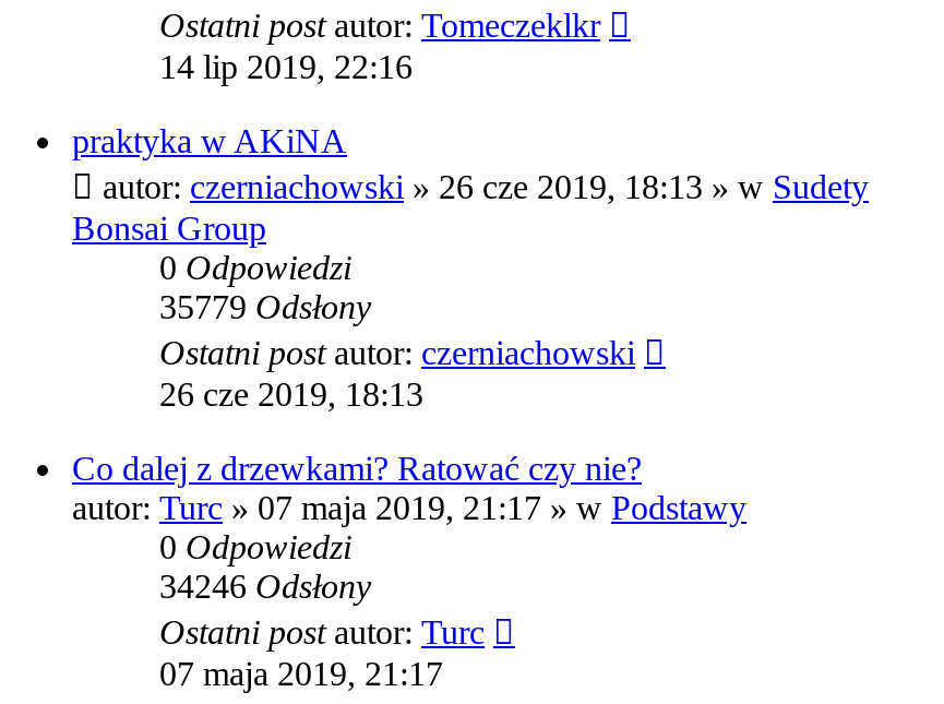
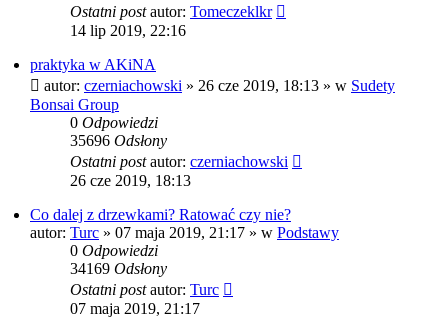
- 35779 Odsłony
+ 35696 Odsłony

- 34246 Odsłony
+ 34169 Odsłony
